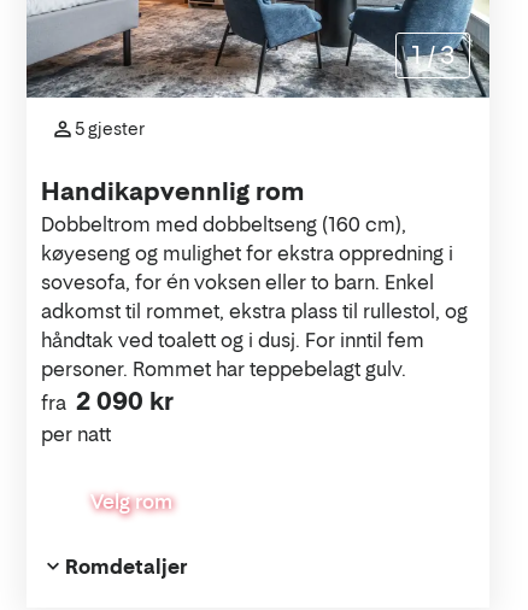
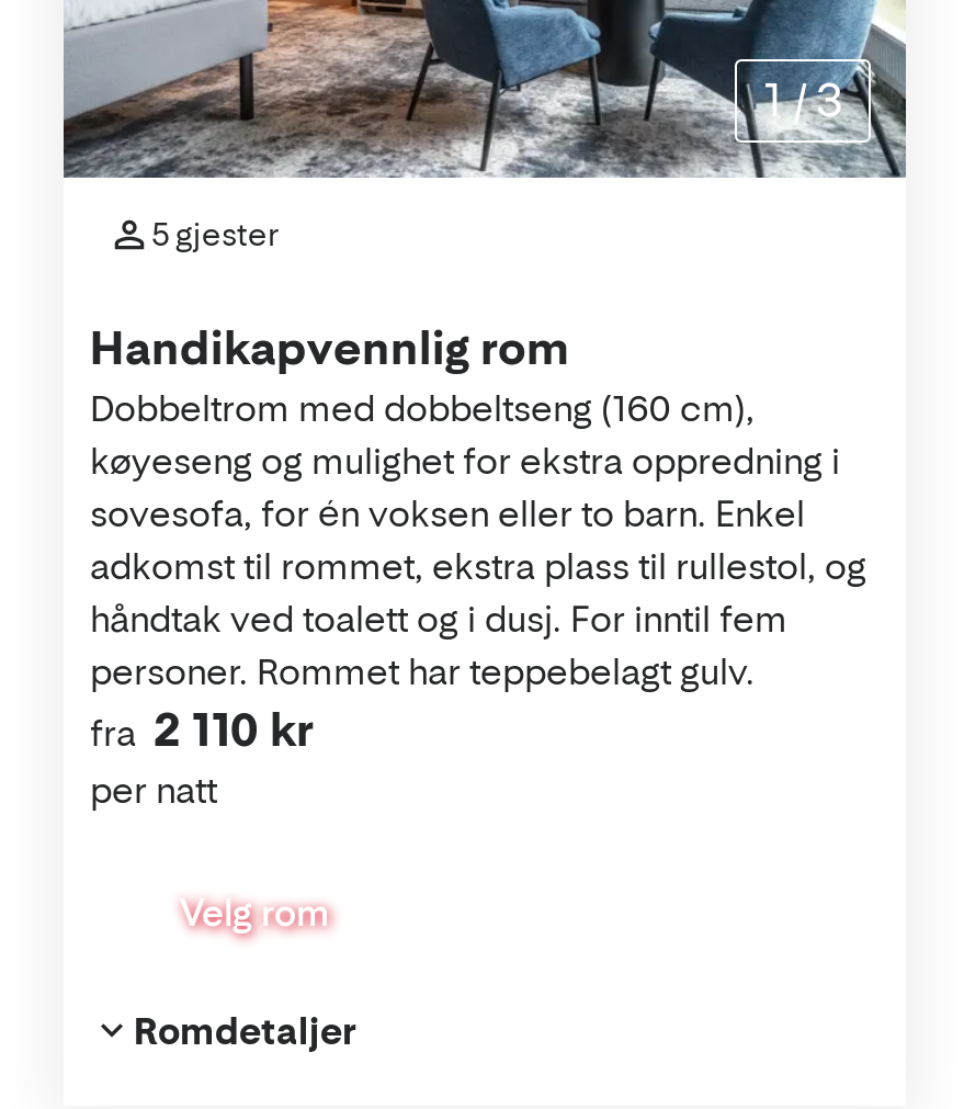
- fra 2 090 kr
+ fra 2 110 kr
